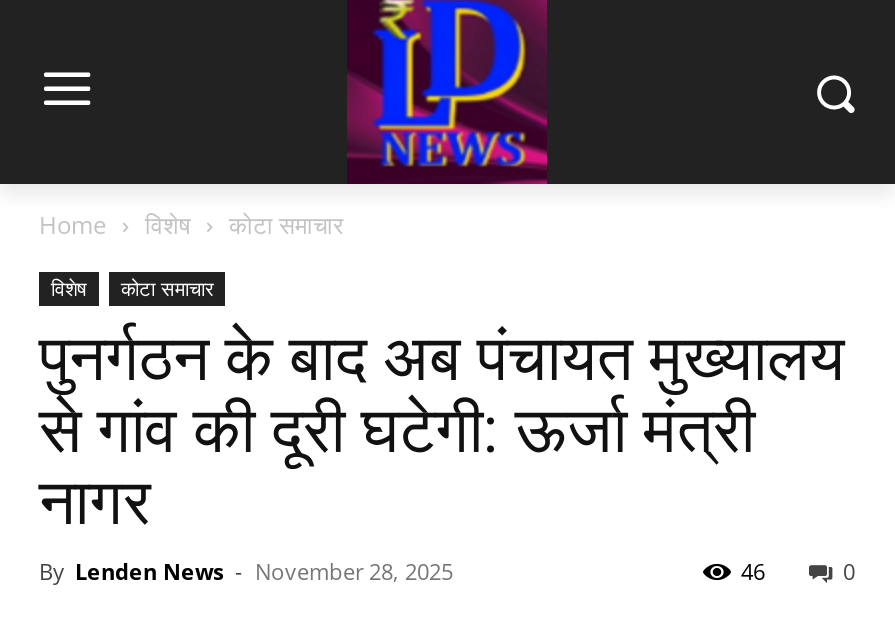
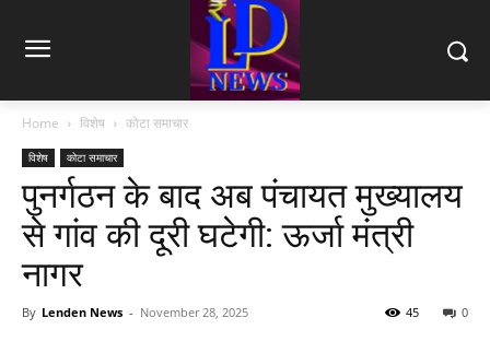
- 46
+ 45
